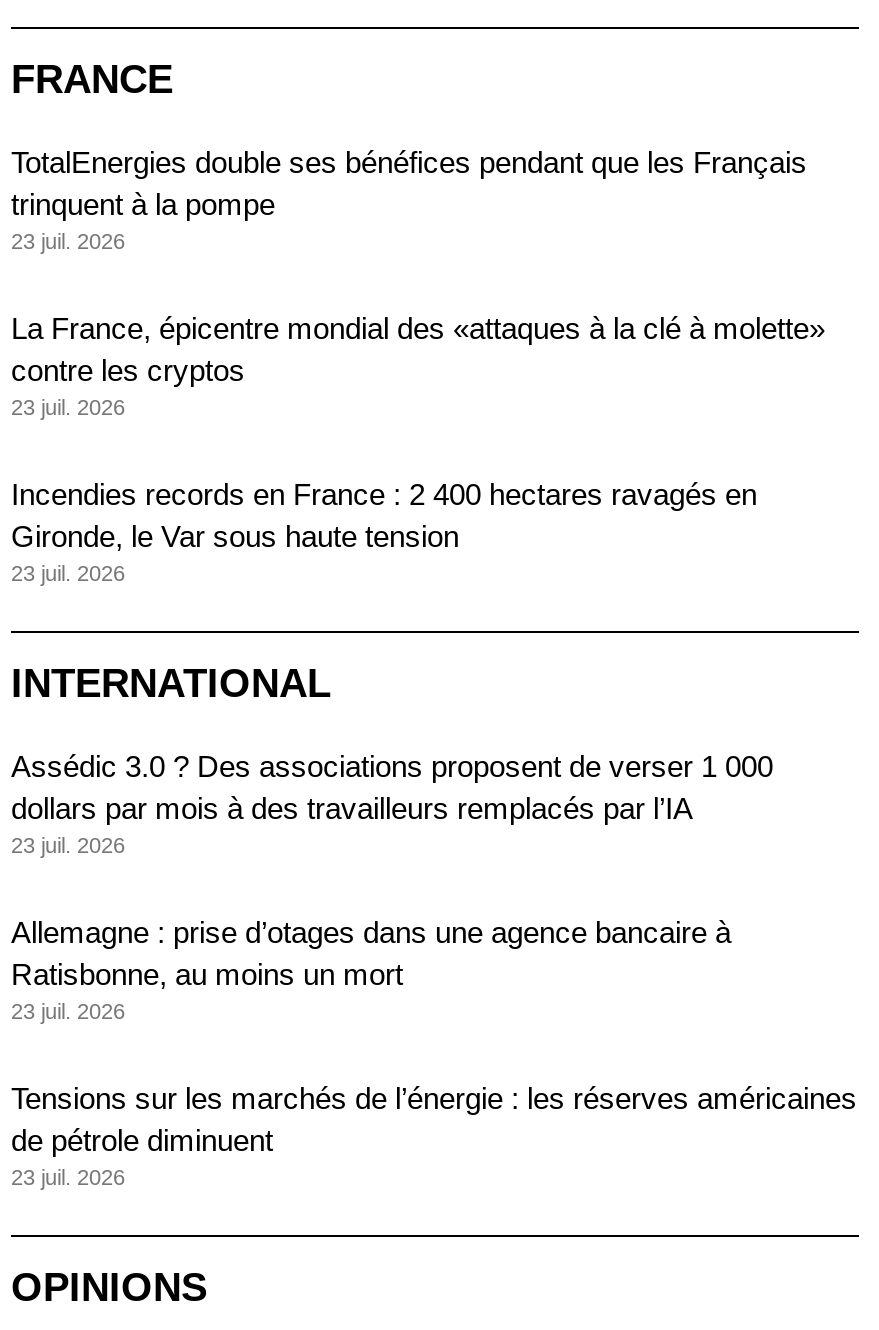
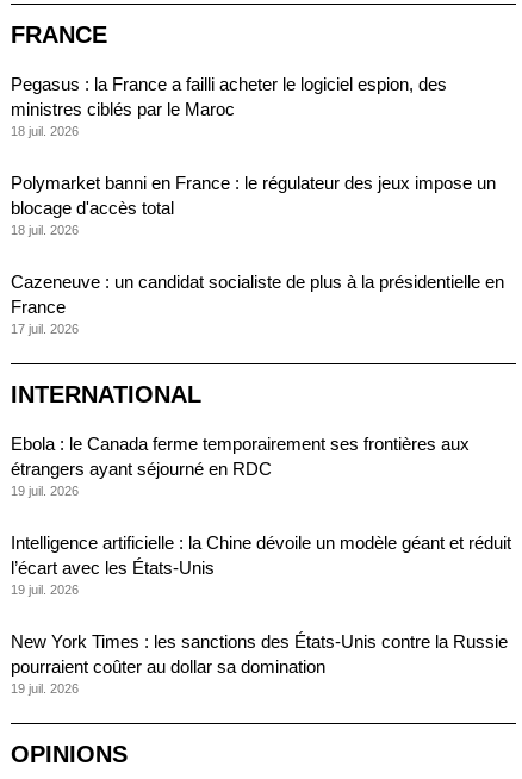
- TotalEnergies double ses bénéfices pendant que les Français
- trinquent à la pompe
- 23 juil. 2026
+ Pegasus : la France a failli acheter le logiciel espion, des
+ ministres ciblés par le Maroc
+ 18 juil. 2026

- La France, épicentre mondial des «attaques à la clé à molette»
- contre les cryptos
- 23 juil. 2026
+ Polymarket banni en France : le régulateur des jeux impose un
+ blocage d'accès total
+ 18 juil. 2026

- Incendies records en France : 2 400 hectares ravagés en
- Gironde, le Var sous haute tension
- 23 juil. 2026
+ Cazeneuve : un candidat socialiste de plus à la présidentielle en
+ France
+ 17 juil. 2026

- Assédic 3.0 ? Des associations proposent de verser 1 000
- dollars par mois à des travailleurs remplacés par l’IA
- 23 juil. 2026
+ Ebola : le Canada ferme temporairement ses frontières aux
+ étrangers ayant séjourné en RDC
+ 19 juil. 2026

- Allemagne : prise d’otages dans une agence bancaire à
- Ratisbonne, au moins un mort
- 23 juil. 2026
+ Intelligence artificielle : la Chine dévoile un modèle géant et réduit
+ l’écart avec les États-Unis
+ 19 juil. 2026

- Tensions sur les marchés de l’énergie : les réserves américaines
- de pétrole diminuent
- 23 juil. 2026
+ New York Times : les sanctions des États-Unis contre la Russie
+ pourraient coûter au dollar sa domination
+ 19 juil. 2026
